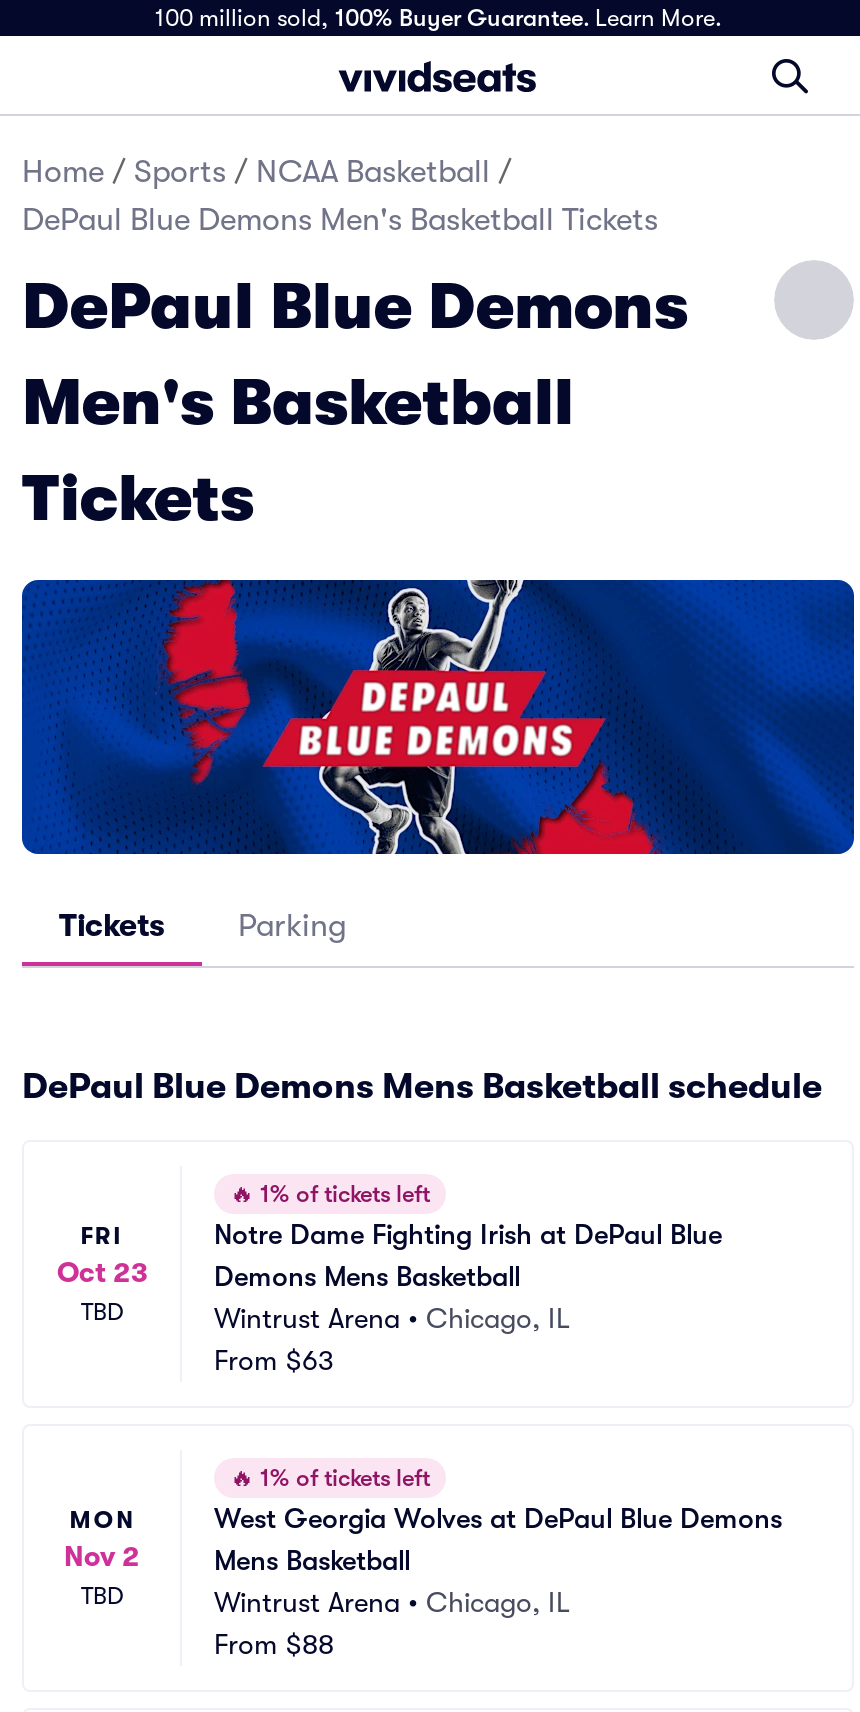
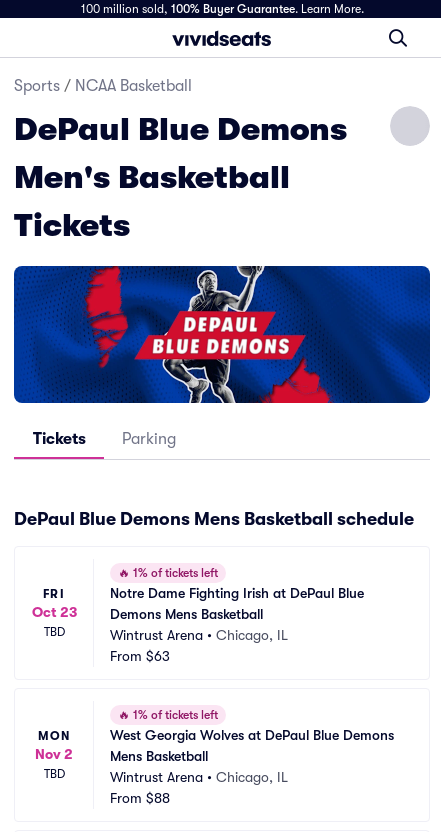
- Home / Sports / NCAA Basketball /
- DePaul Blue Demons Men's Basketball Tickets
+ Sports / NCAA Basketball
